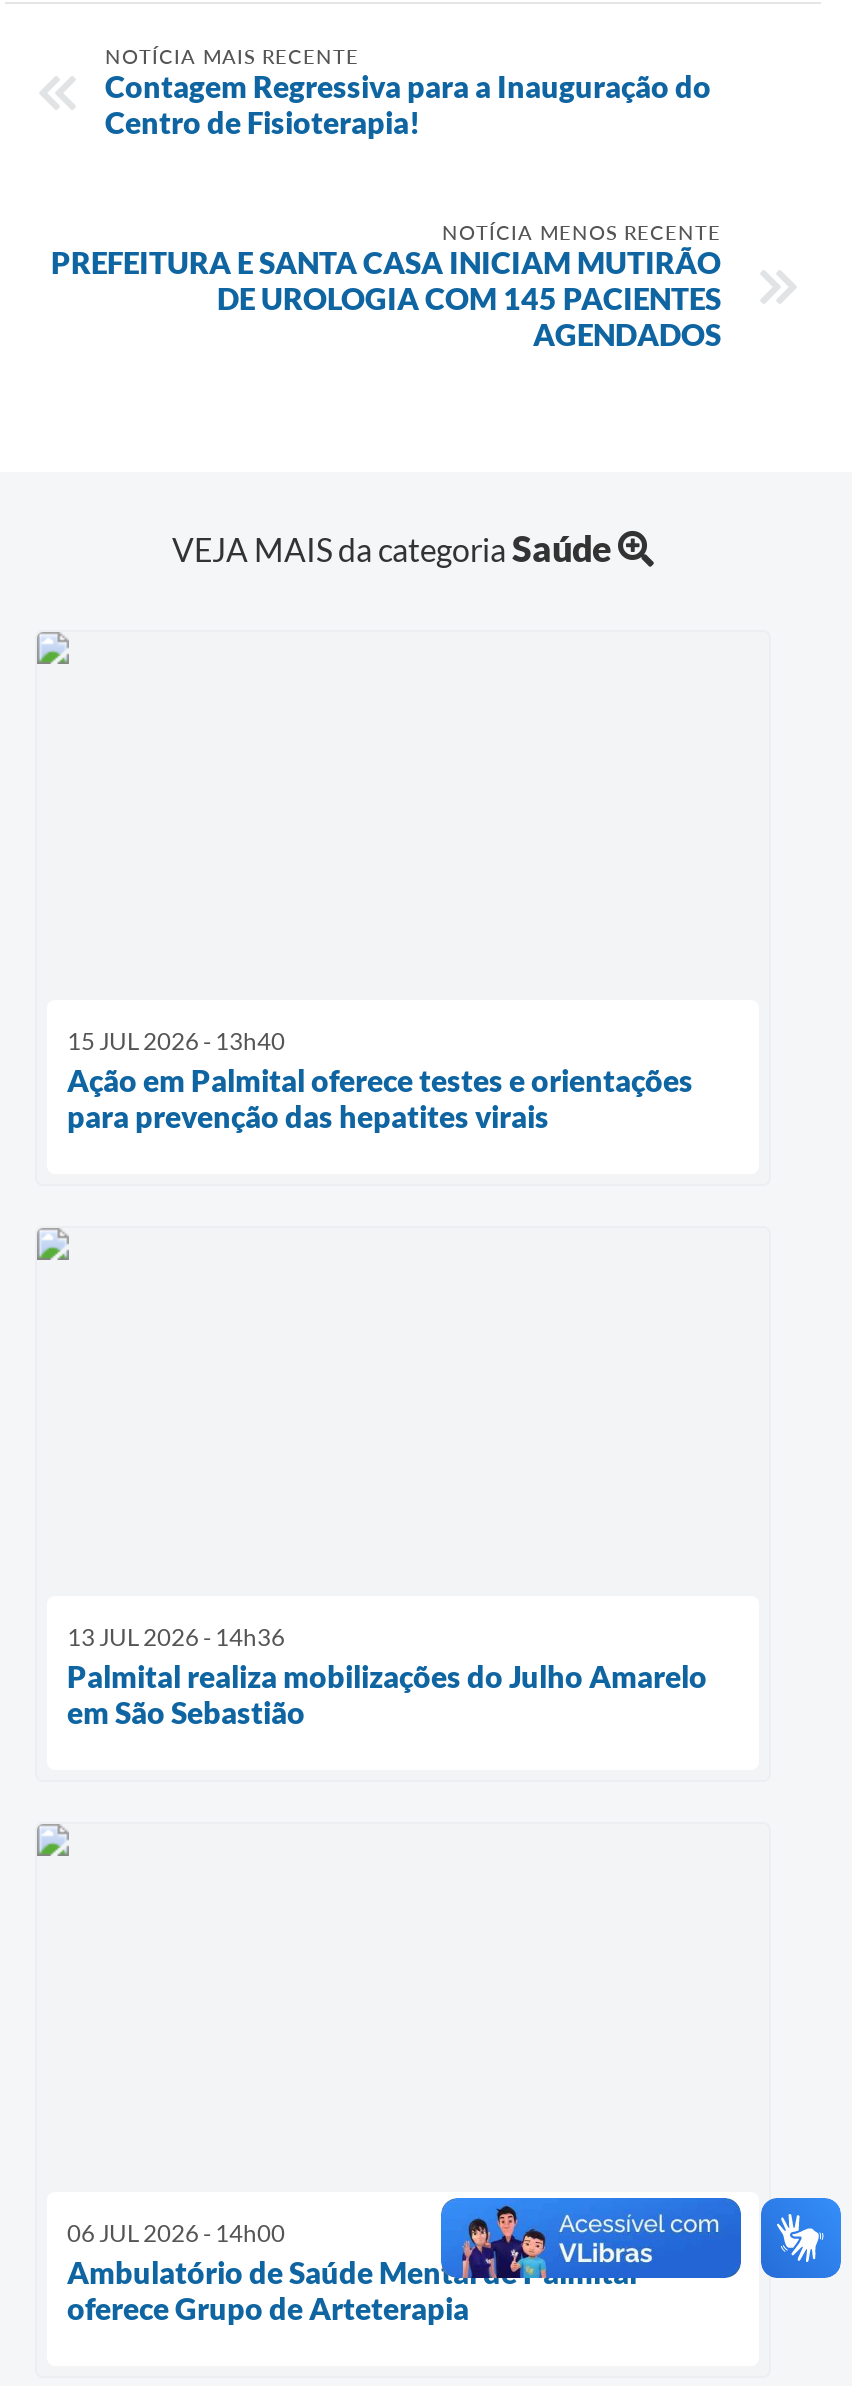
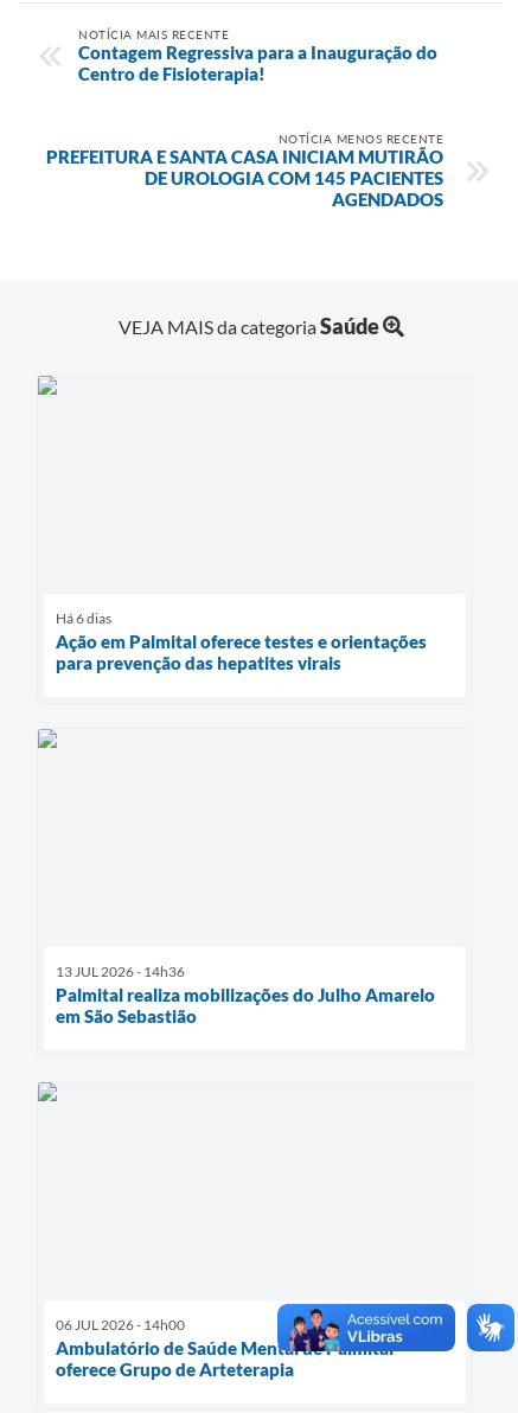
- 15 JUL 2026 - 13h40
+ Há 6 dias
